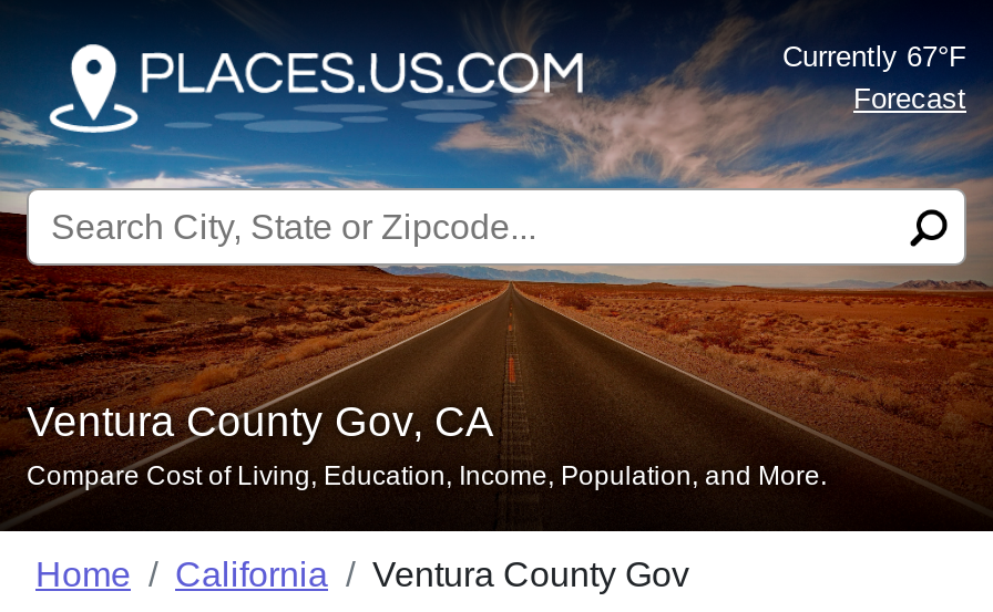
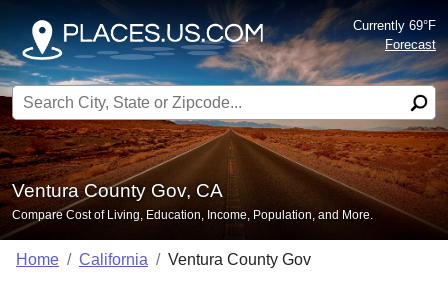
- Currently 67°F
+ Currently 69°F
